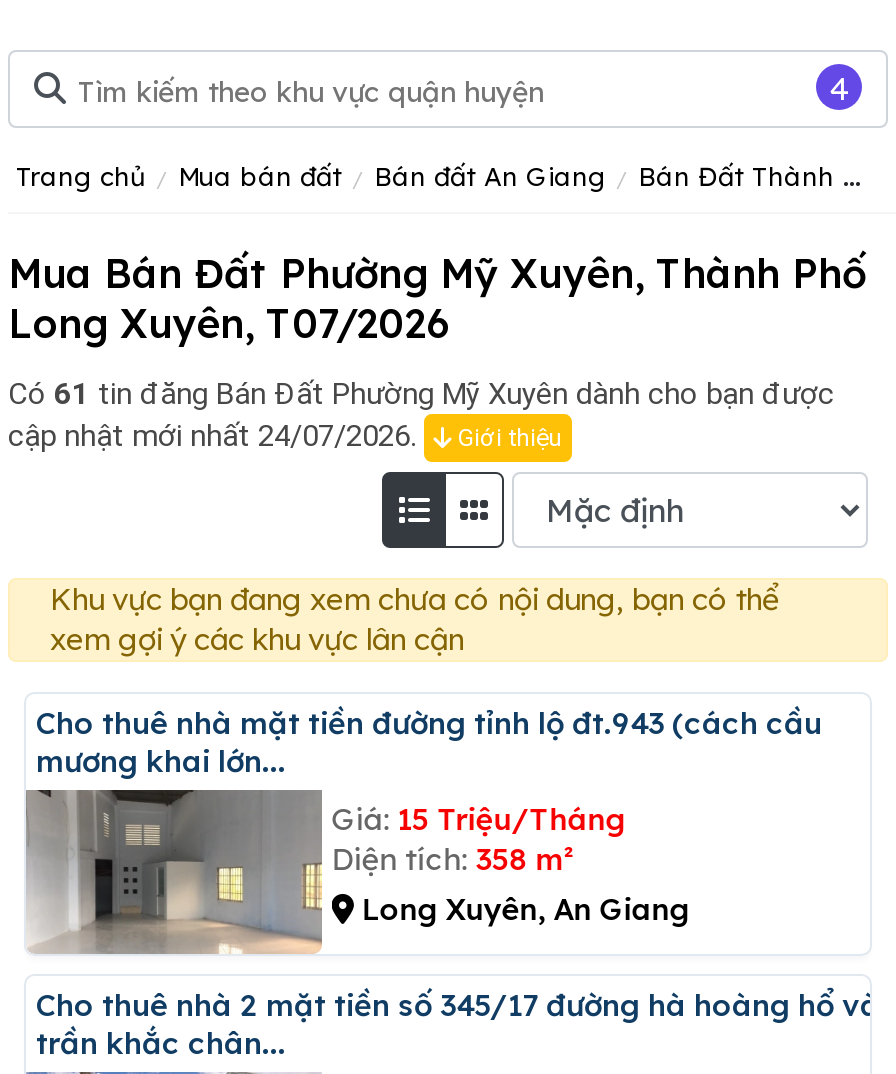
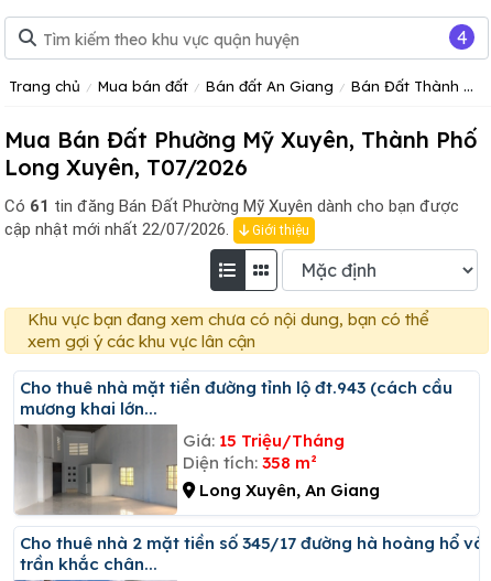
- cập nhật mới nhất 24/07/2026.
+ cập nhật mới nhất 22/07/2026.
